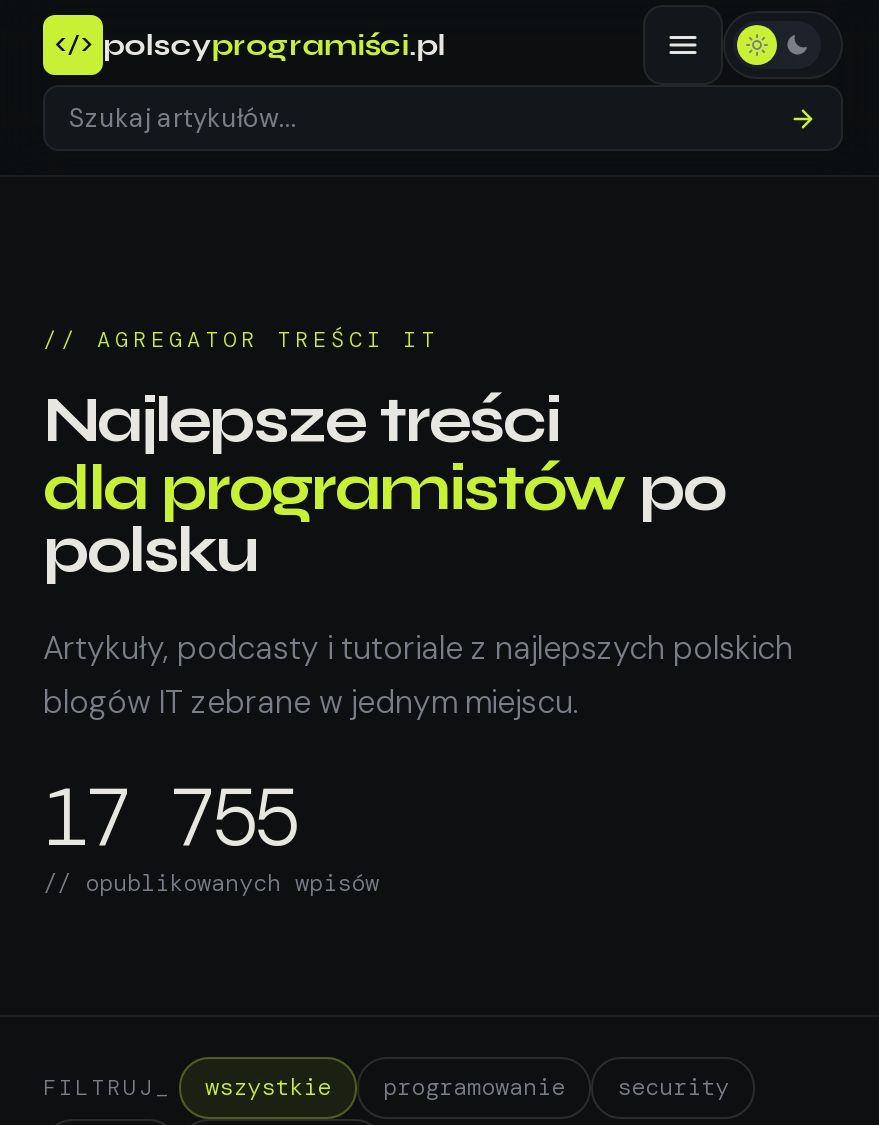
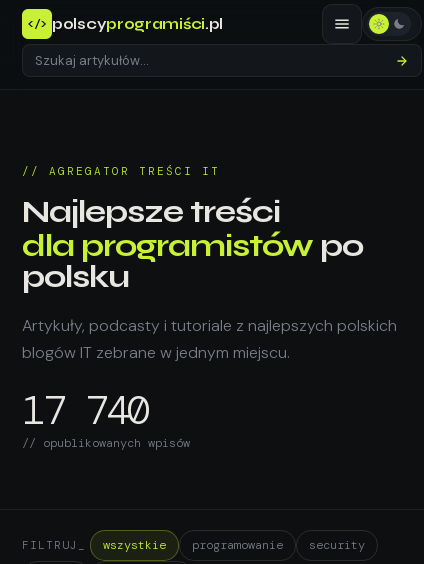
- 17 755
+ 17 740
